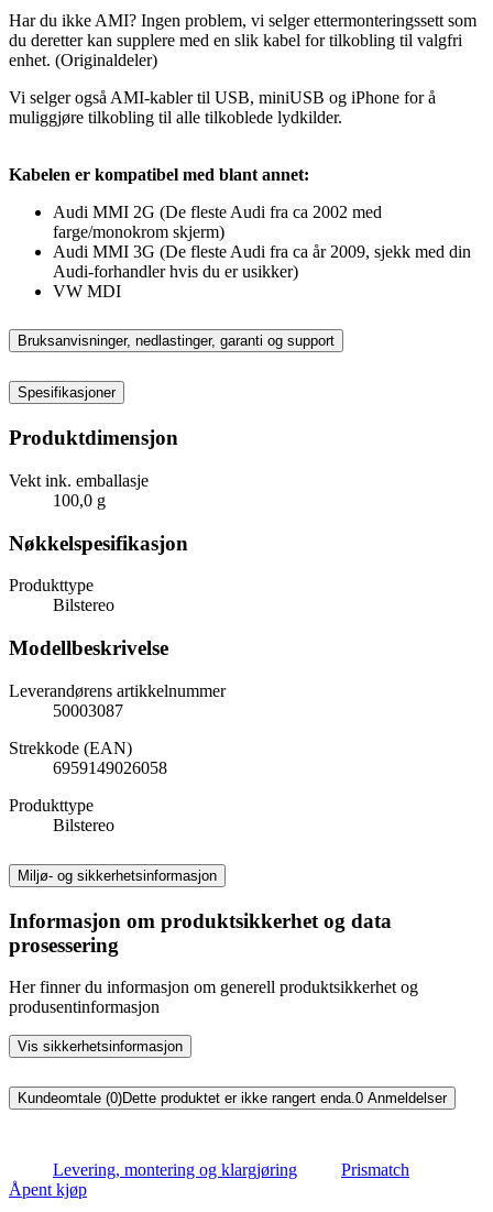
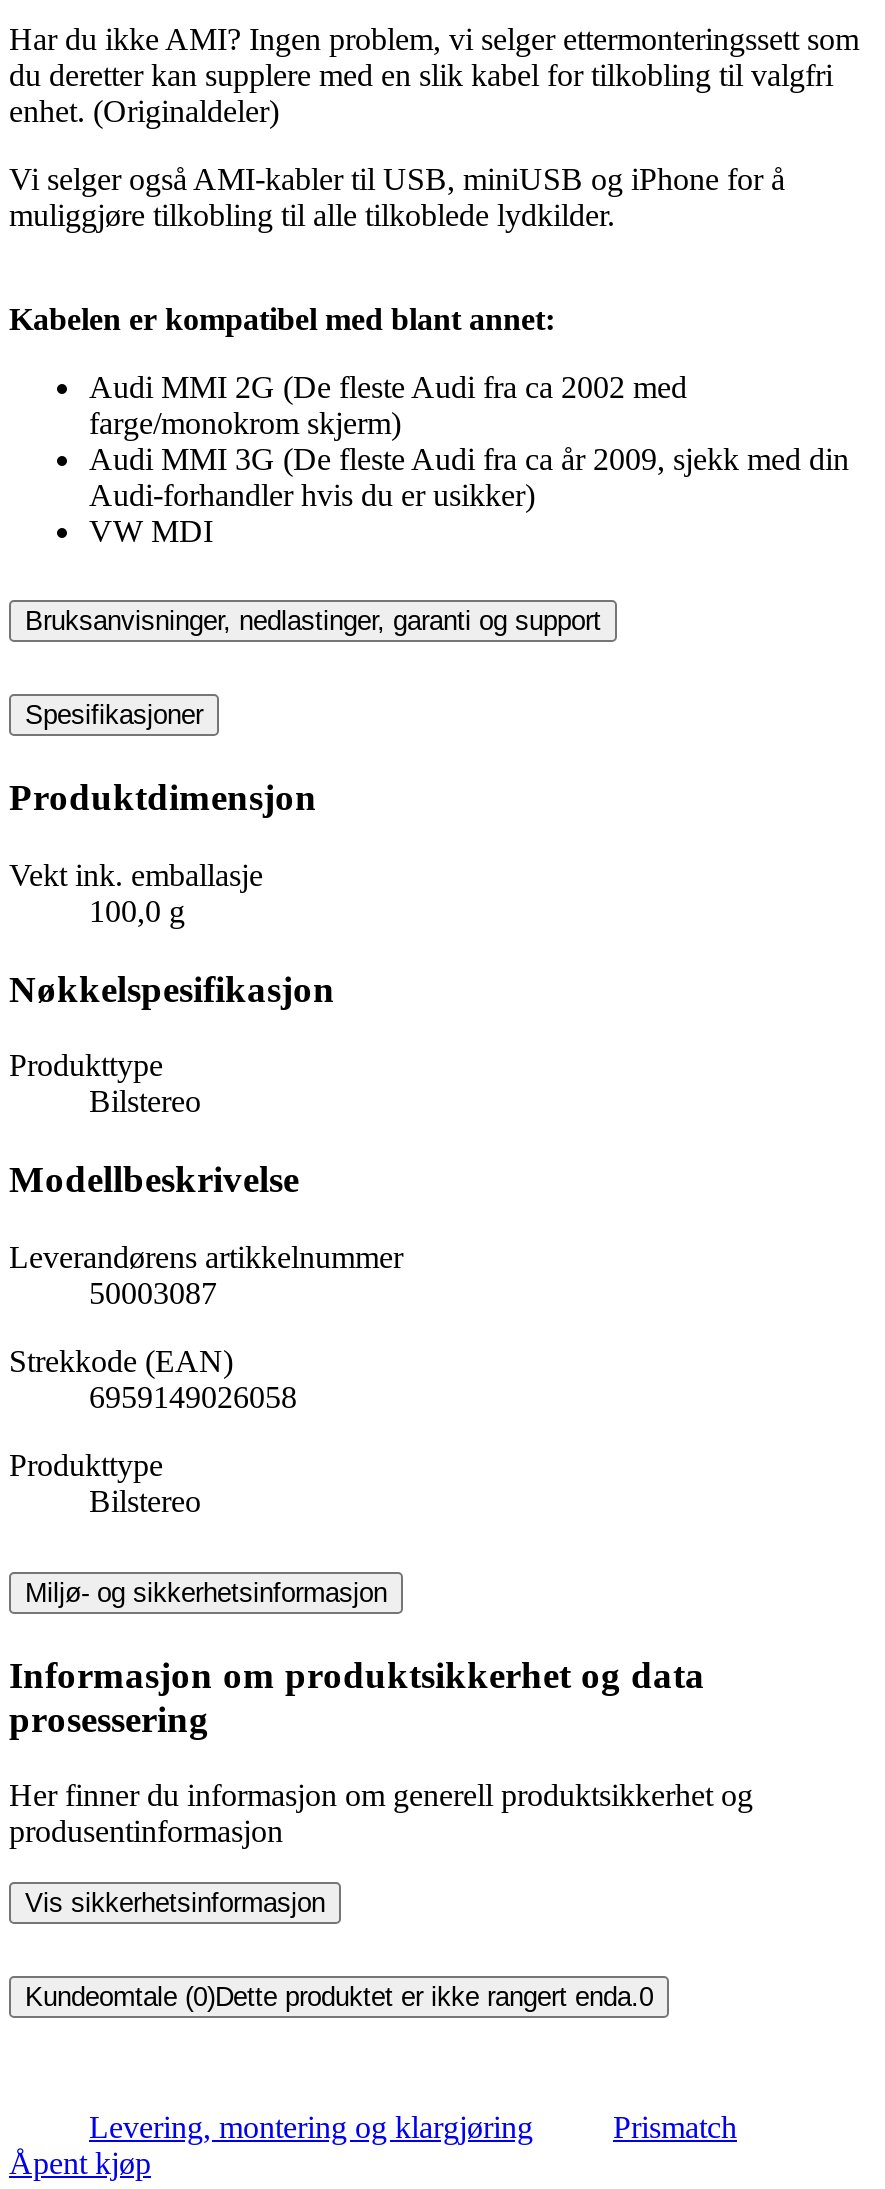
- Kundeomtale (0)Dette produktet er ikke rangert enda.0 Anmeldelser
+ Kundeomtale (0)Dette produktet er ikke rangert enda.0
